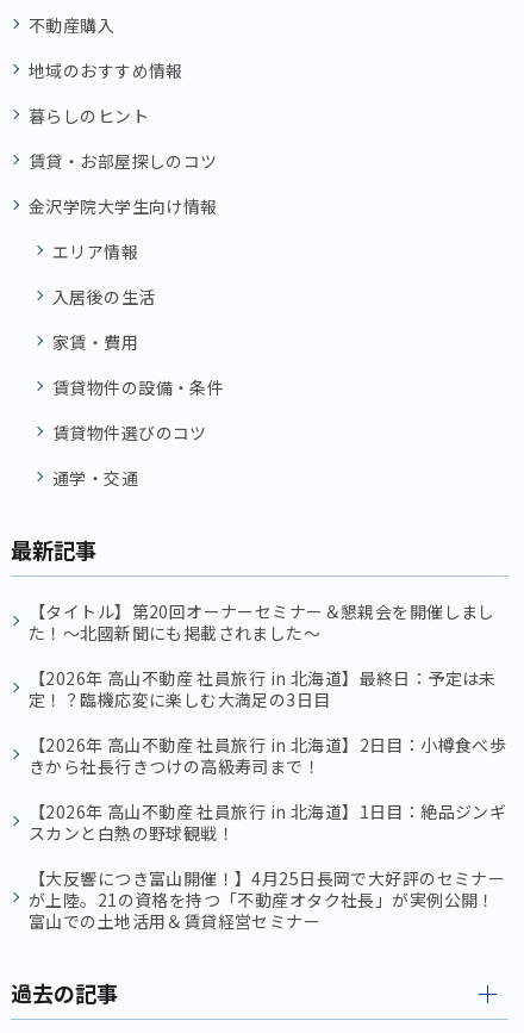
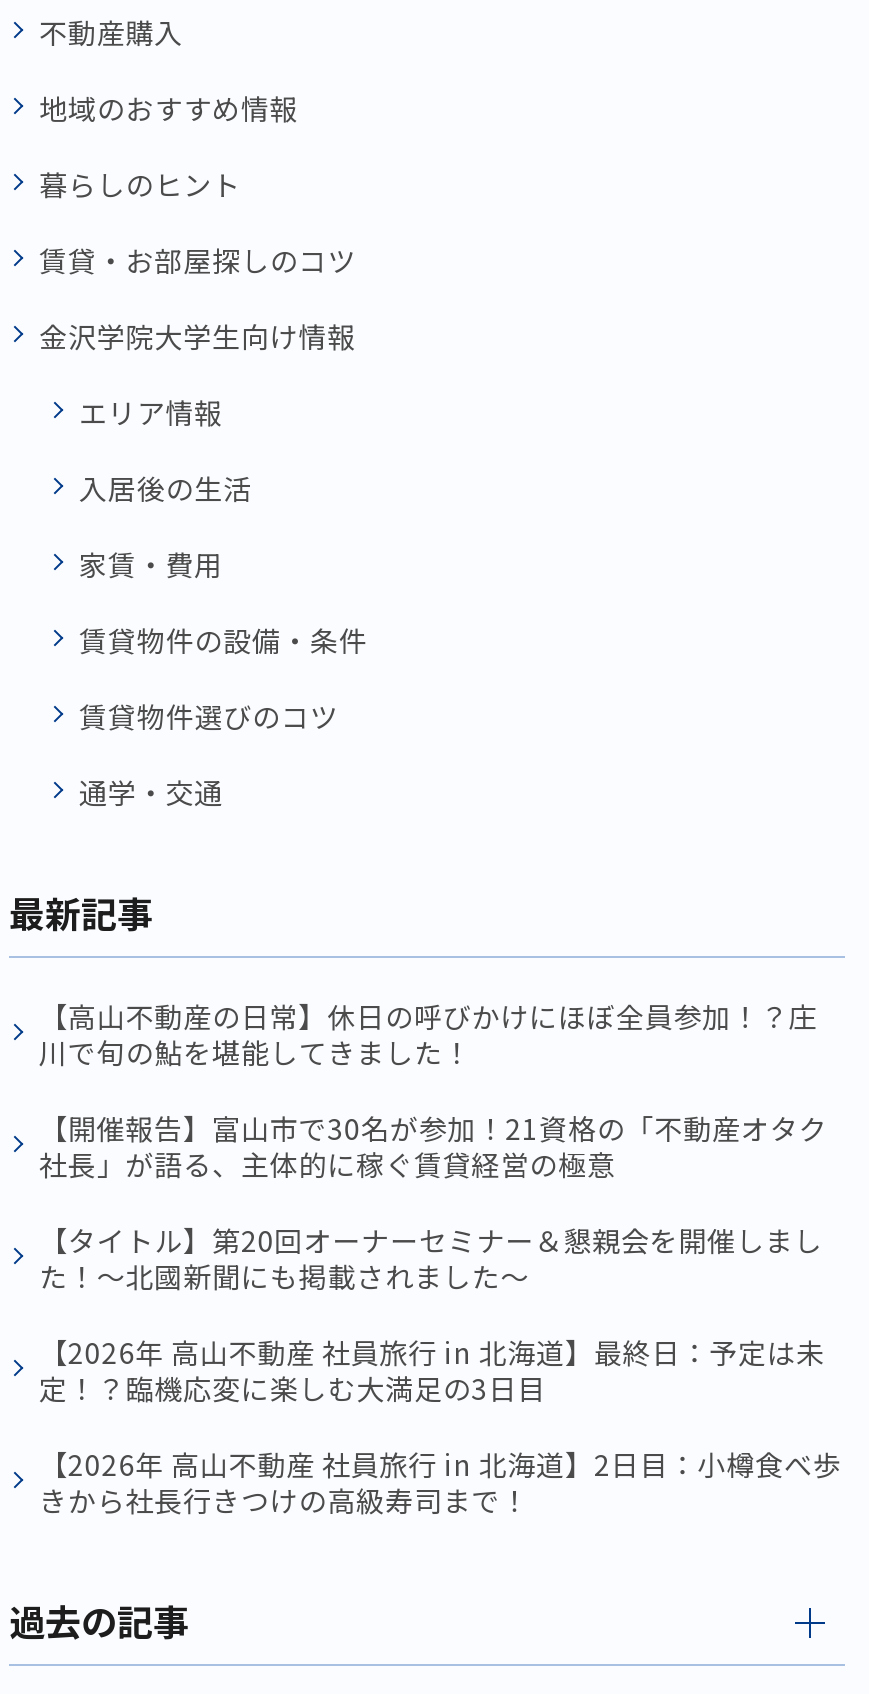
+ 【高山不動産の日常】休日の呼びかけにほぼ全員参加！？庄
+ 川で旬の鮎を堪能してきました！
+ 【開催報告】富山市で30名が参加！21資格の「不動産オタク
+ 社長」が語る、主体的に稼ぐ賃貸経営の極意

moved down: 【タイトル】第20回オーナーセミナー＆懇親会を開催しまし | た！〜北國新聞にも掲載されました〜 | 【2026年 高山不動産 社員旅行 in 北海道】最終日：予定は未 | 定！？臨機応変に楽しむ大満足の3日目 | 【2026年 高山不動産 社員旅行 in 北海道】2日目：小樽食べ歩 | きから社長行きつけの高級寿司まで！

- 【2026年 高山不動産 社員旅行 in 北海道】1日目：絶品ジンギ
- スカンと白熱の野球観戦！
- 【大反響につき富山開催！】4月25日長岡で大好評のセミナー
- が上陸。21の資格を持つ「不動産オタク社長」が実例公開！
- 富山での土地活用＆賃貸経営セミナー
